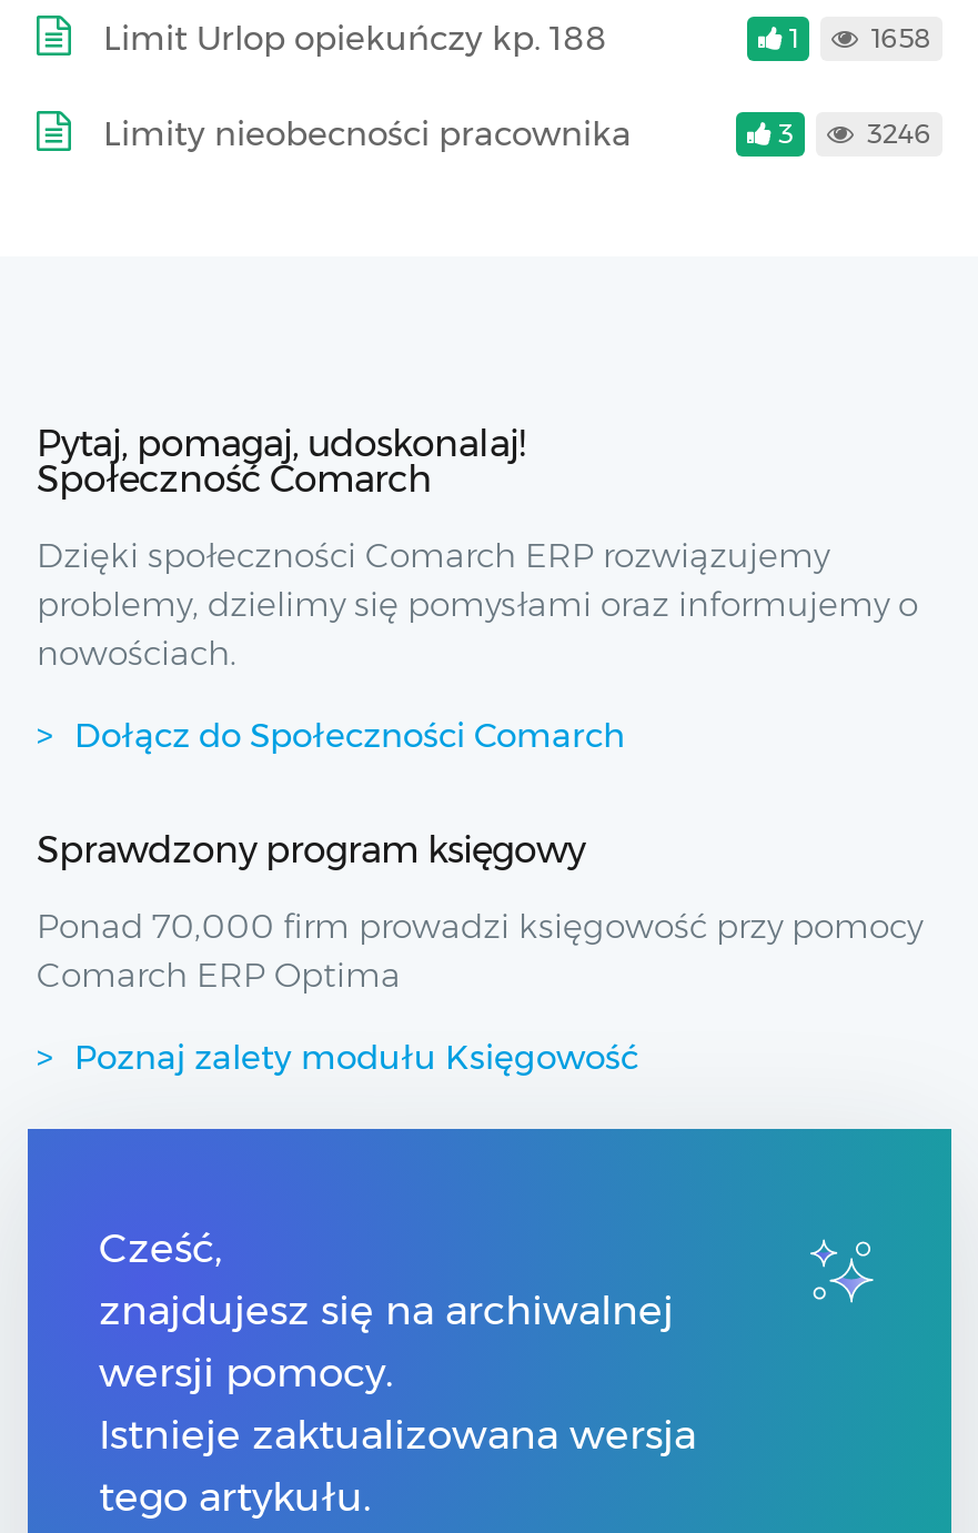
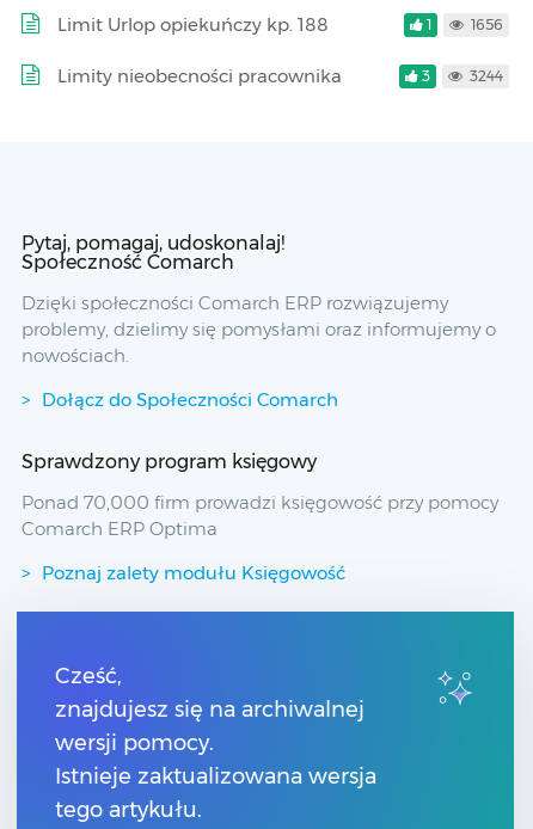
- 1 1658
+ 1 1656

- 3 3246
+ 3 3244
